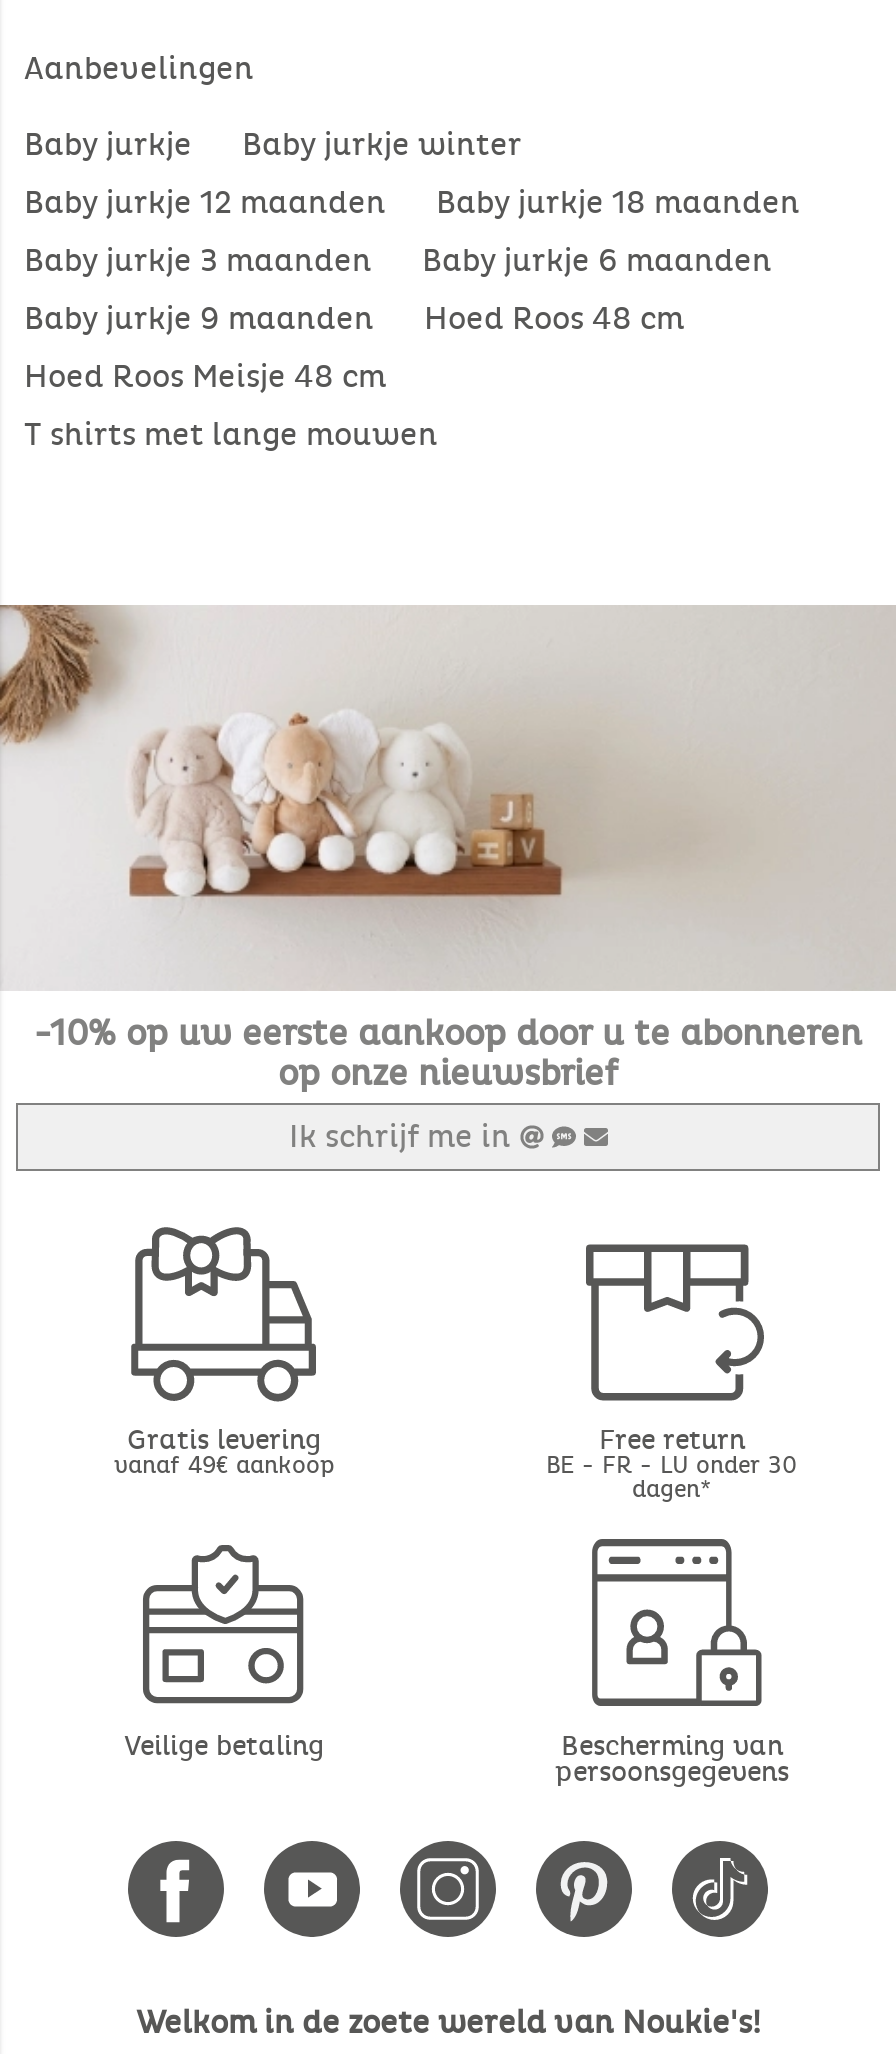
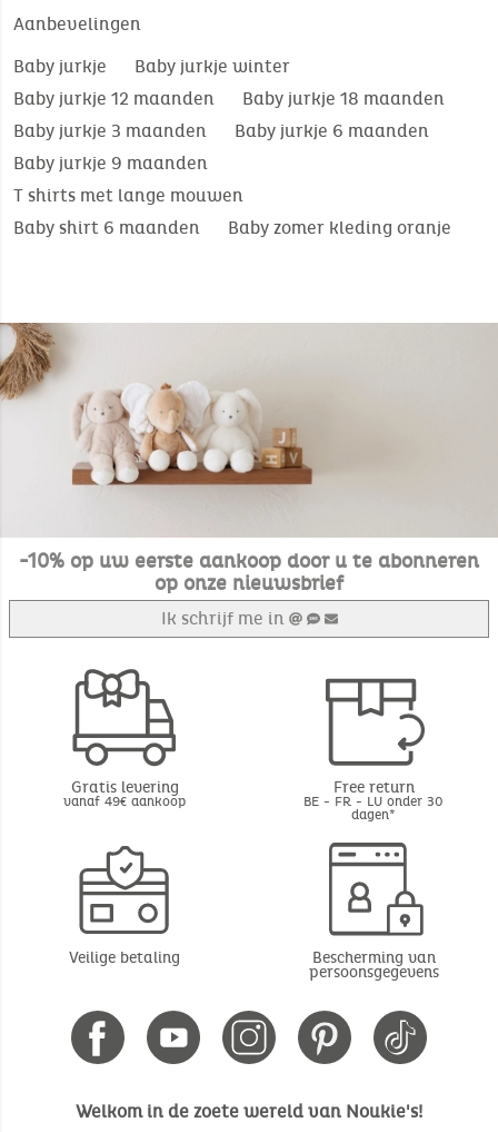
- Hoed Roos 48 cm
- Hoed Roos Meisje 48 cm

moved up: T shirts met lange mouwen

+ Baby shirt 6 maanden
+ Baby zomer kleding oranje
